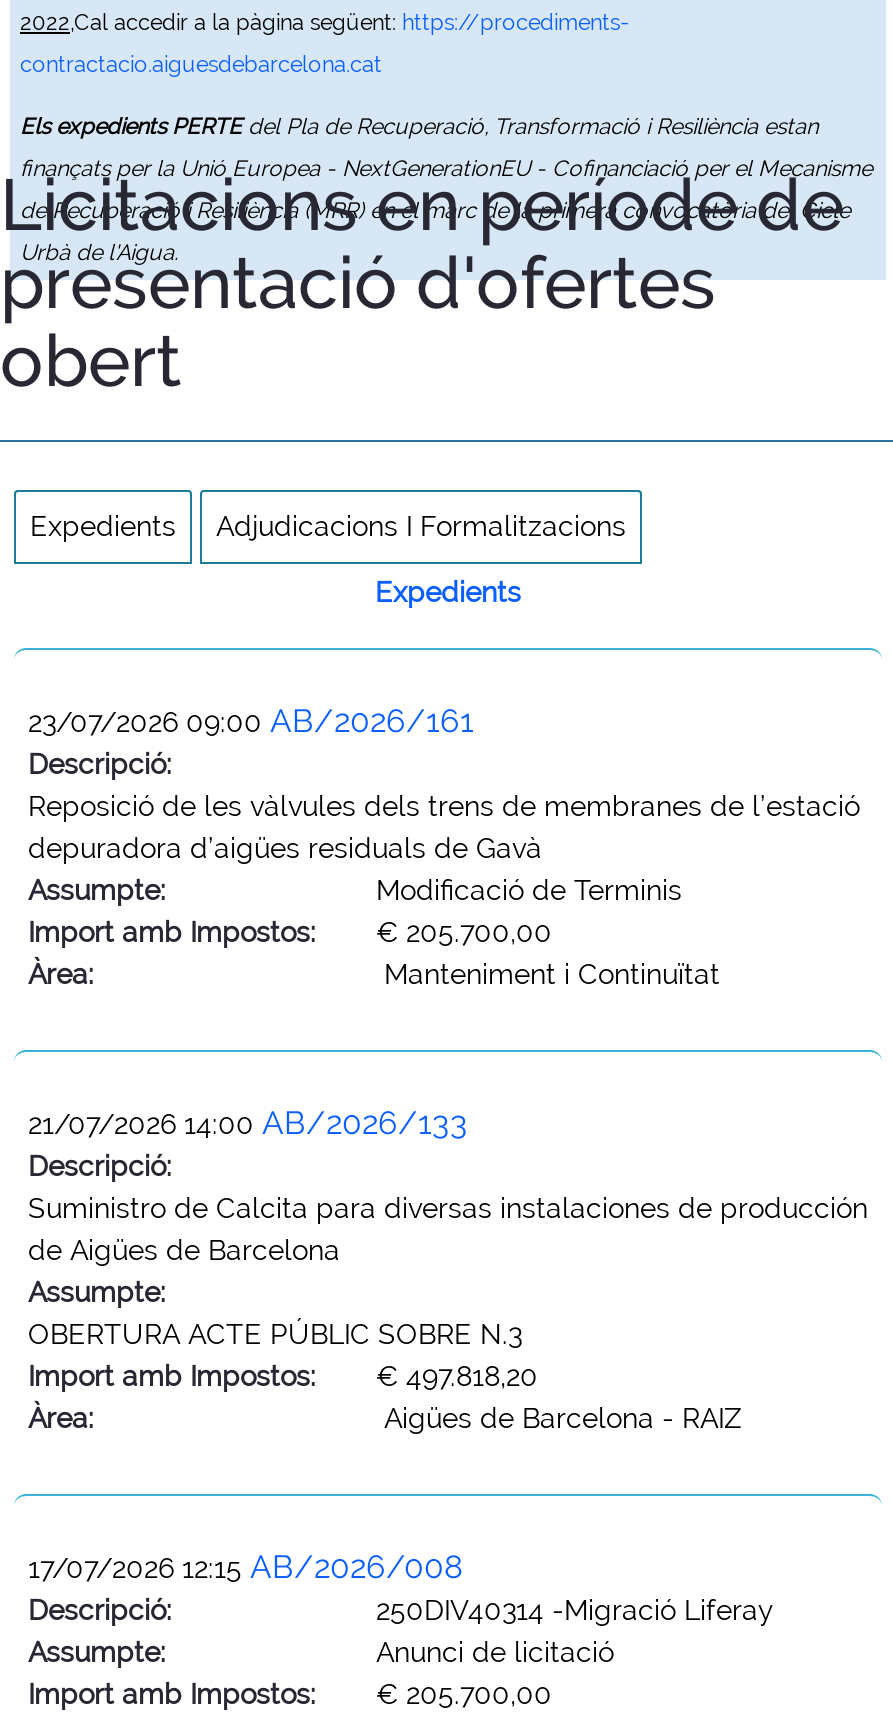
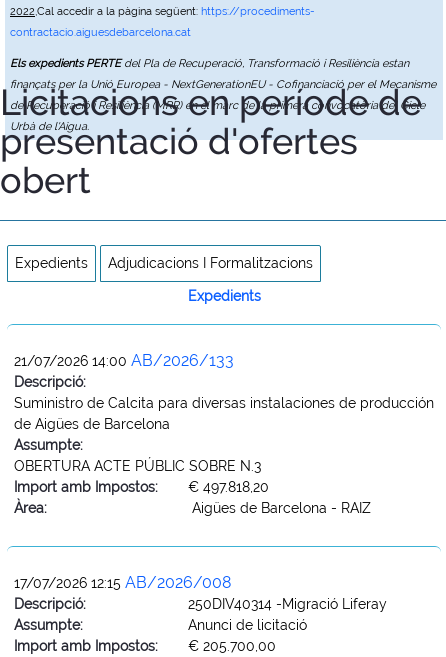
- 23/07/2026 09:00 AB/2026/161
- Descripció:
- Reposició de les vàlvules dels trens de membranes de l’estació
- depuradora d’aigües residuals de Gavà
- Assumpte:
- Modificació de Terminis
- Import amb Impostos:
- € 205.700,00
- Àrea:
- Manteniment i Continuïtat
